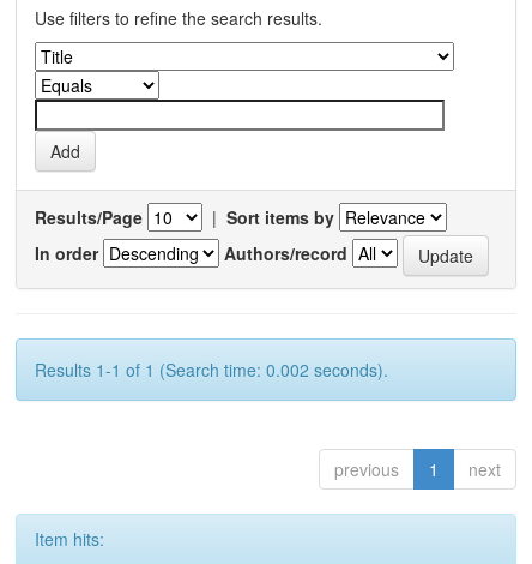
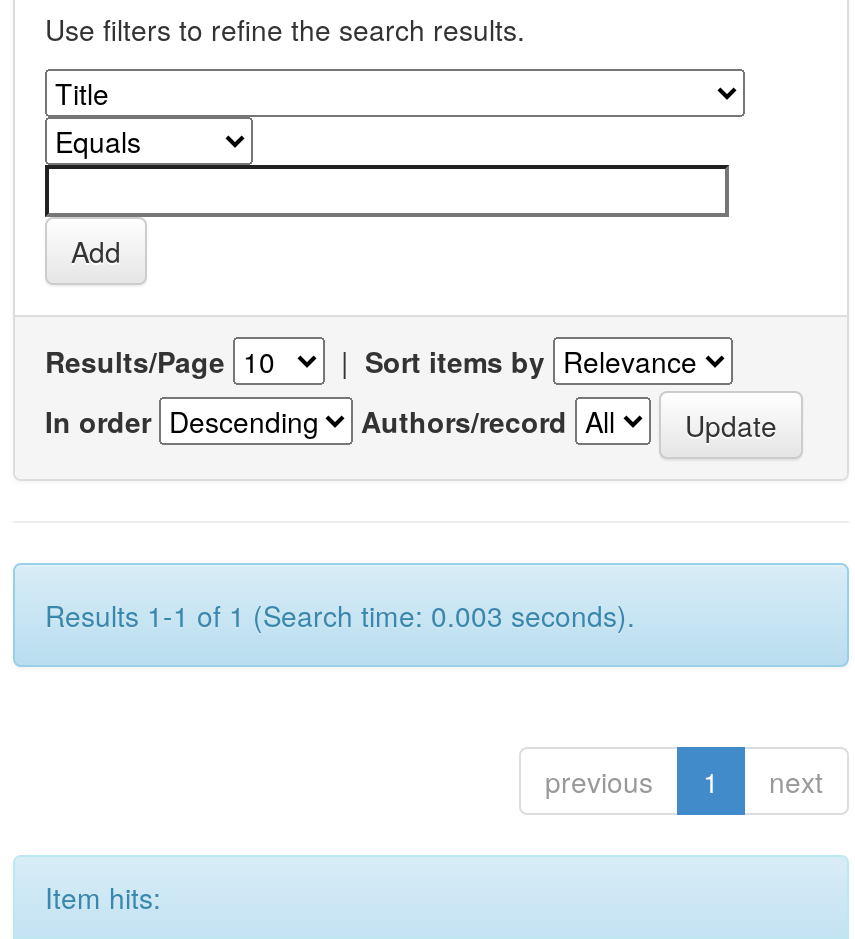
- Results 1-1 of 1 (Search time: 0.002 seconds).
+ Results 1-1 of 1 (Search time: 0.003 seconds).
